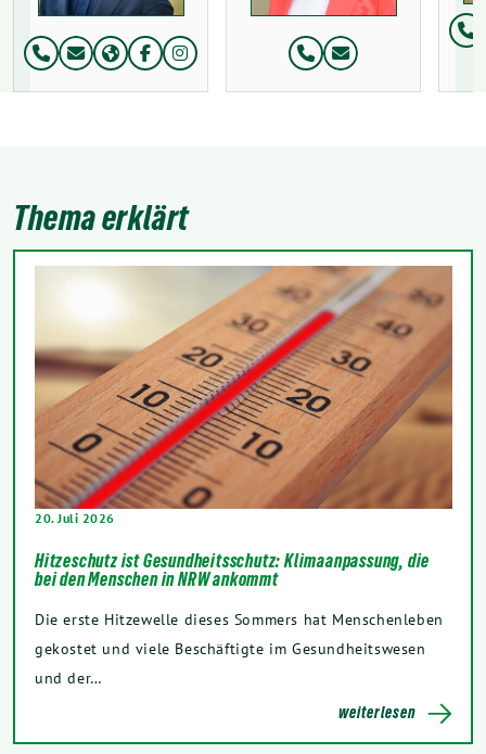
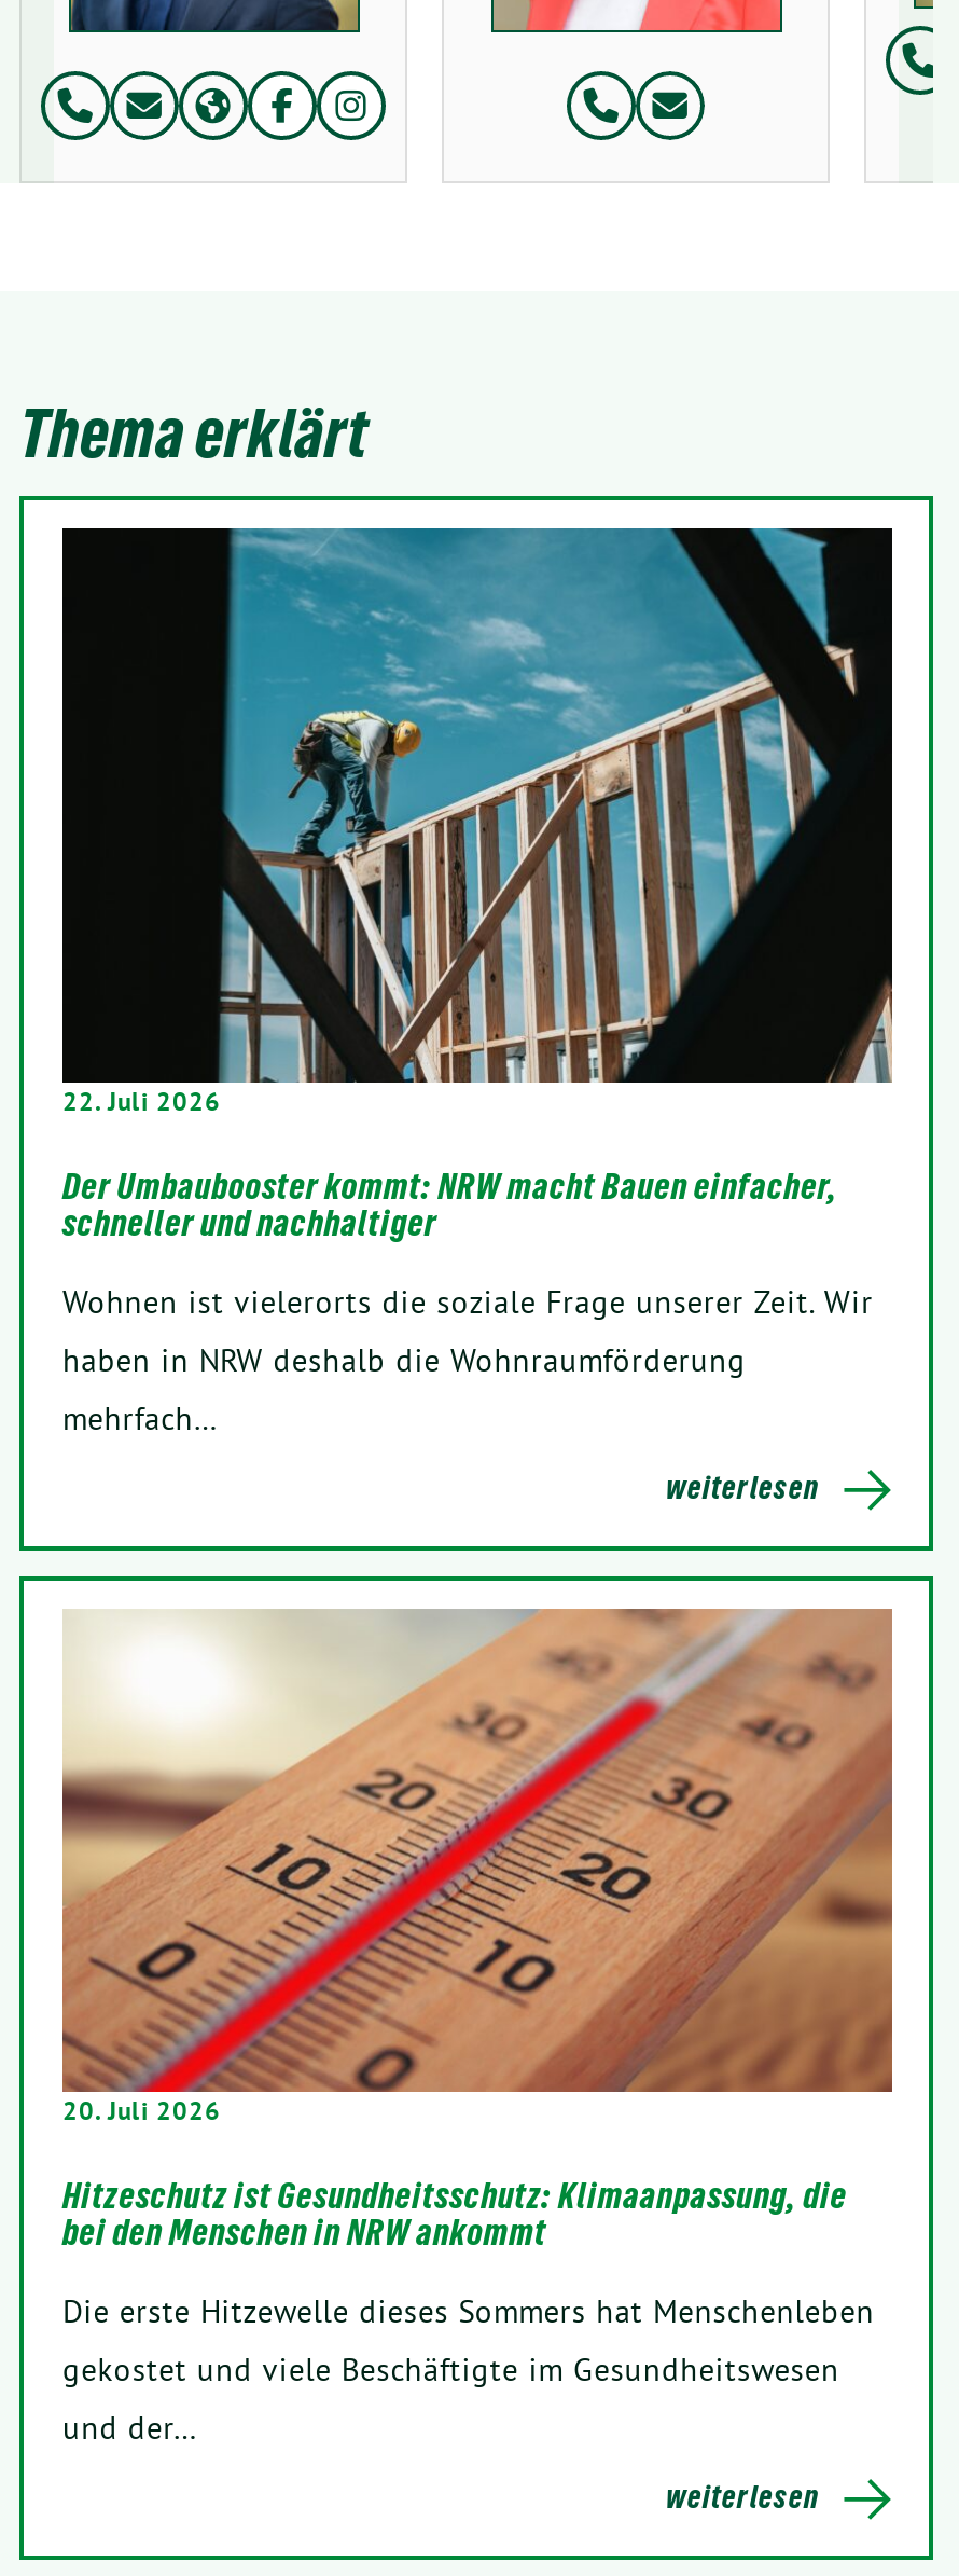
+ [image]
+ 22. Juli 2026
+ Der Umbaubooster kommt: NRW macht Bauen einfacher,
+ schneller und nachhaltiger
+ Wohnen ist vielerorts die soziale Frage unserer Zeit. Wir
+ haben in NRW deshalb die Wohnraumförderung
+ mehrfach…
+ weiterlesen
